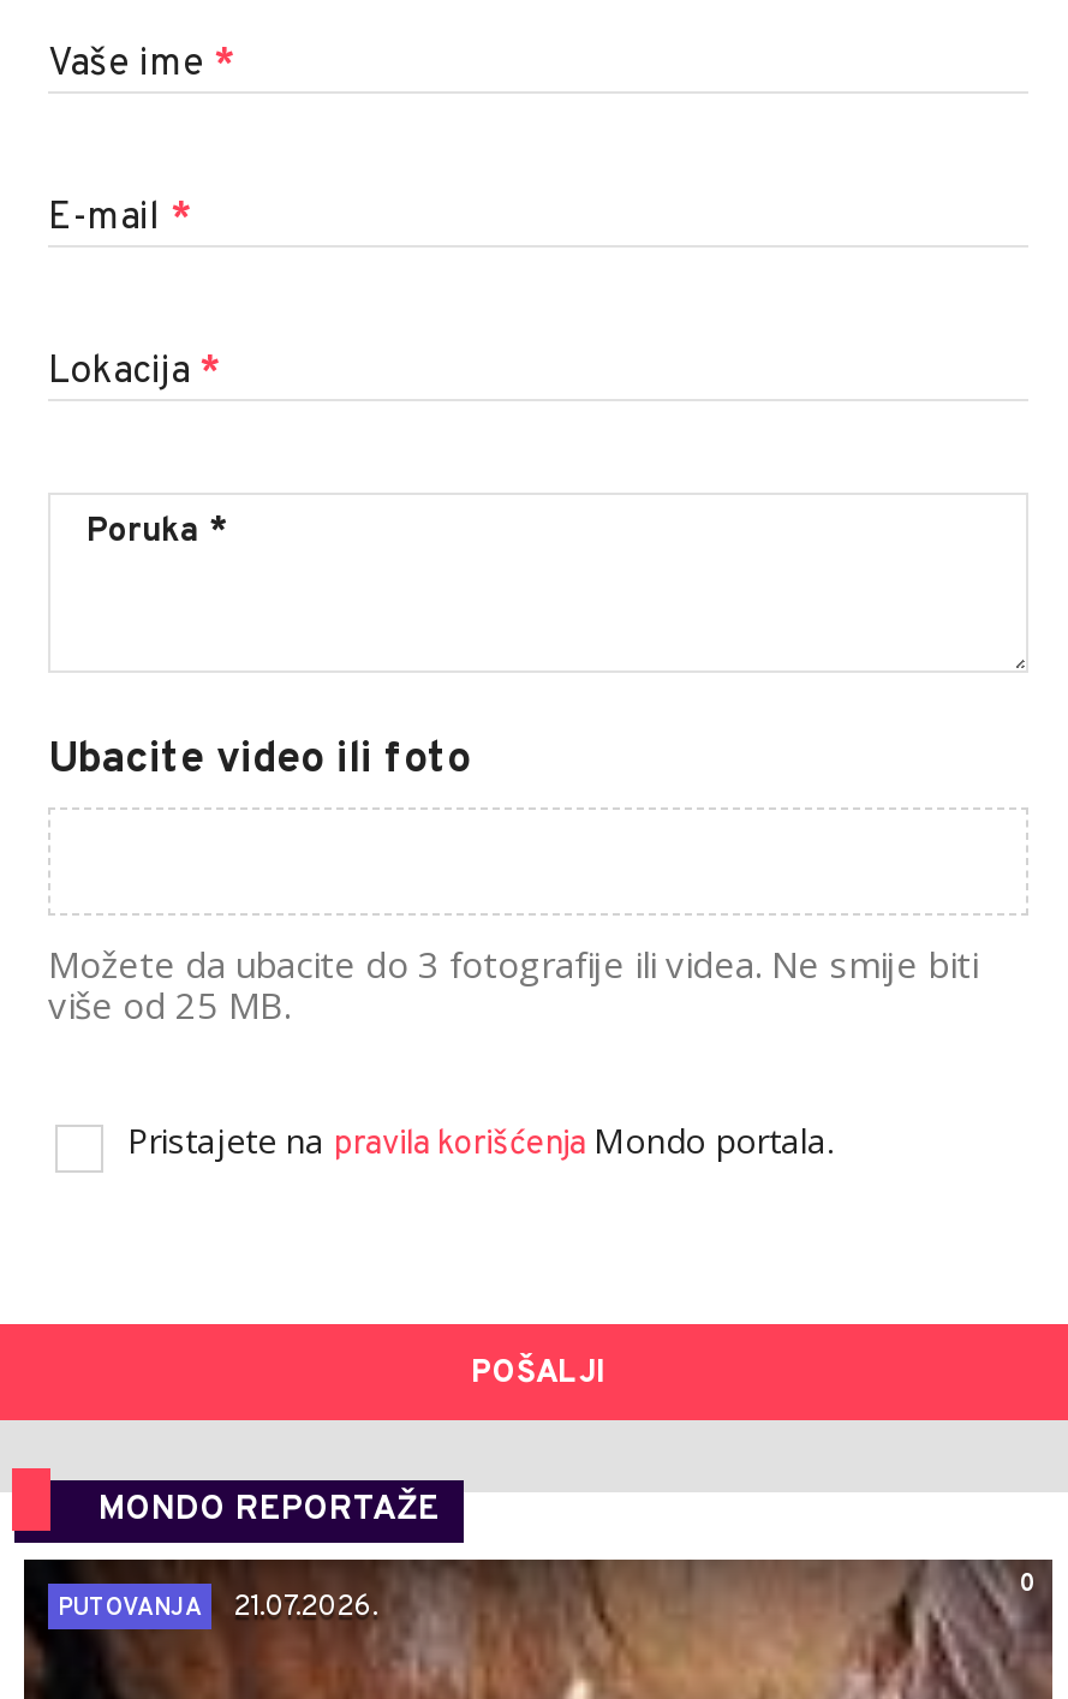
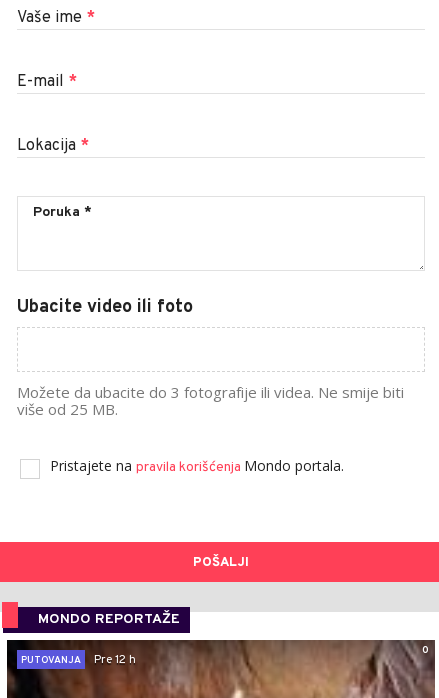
- PUTOVANJA 21.07.2026.
+ PUTOVANJA Pre 12 h
